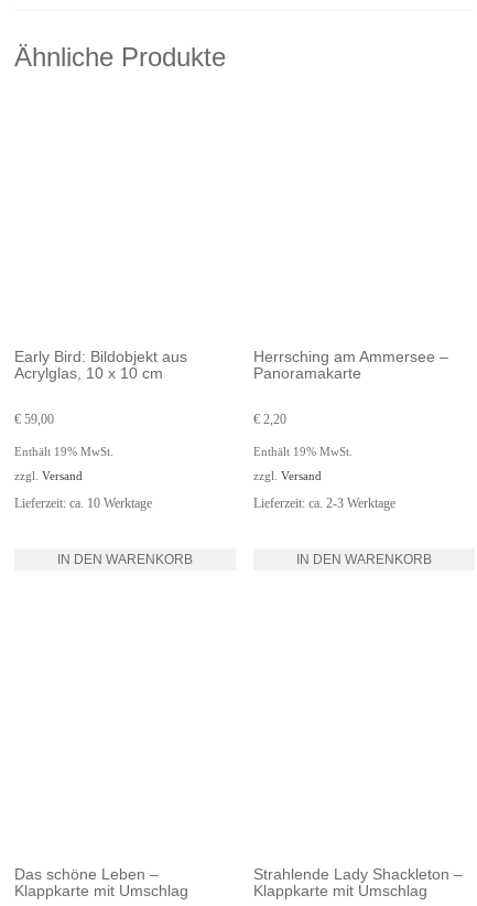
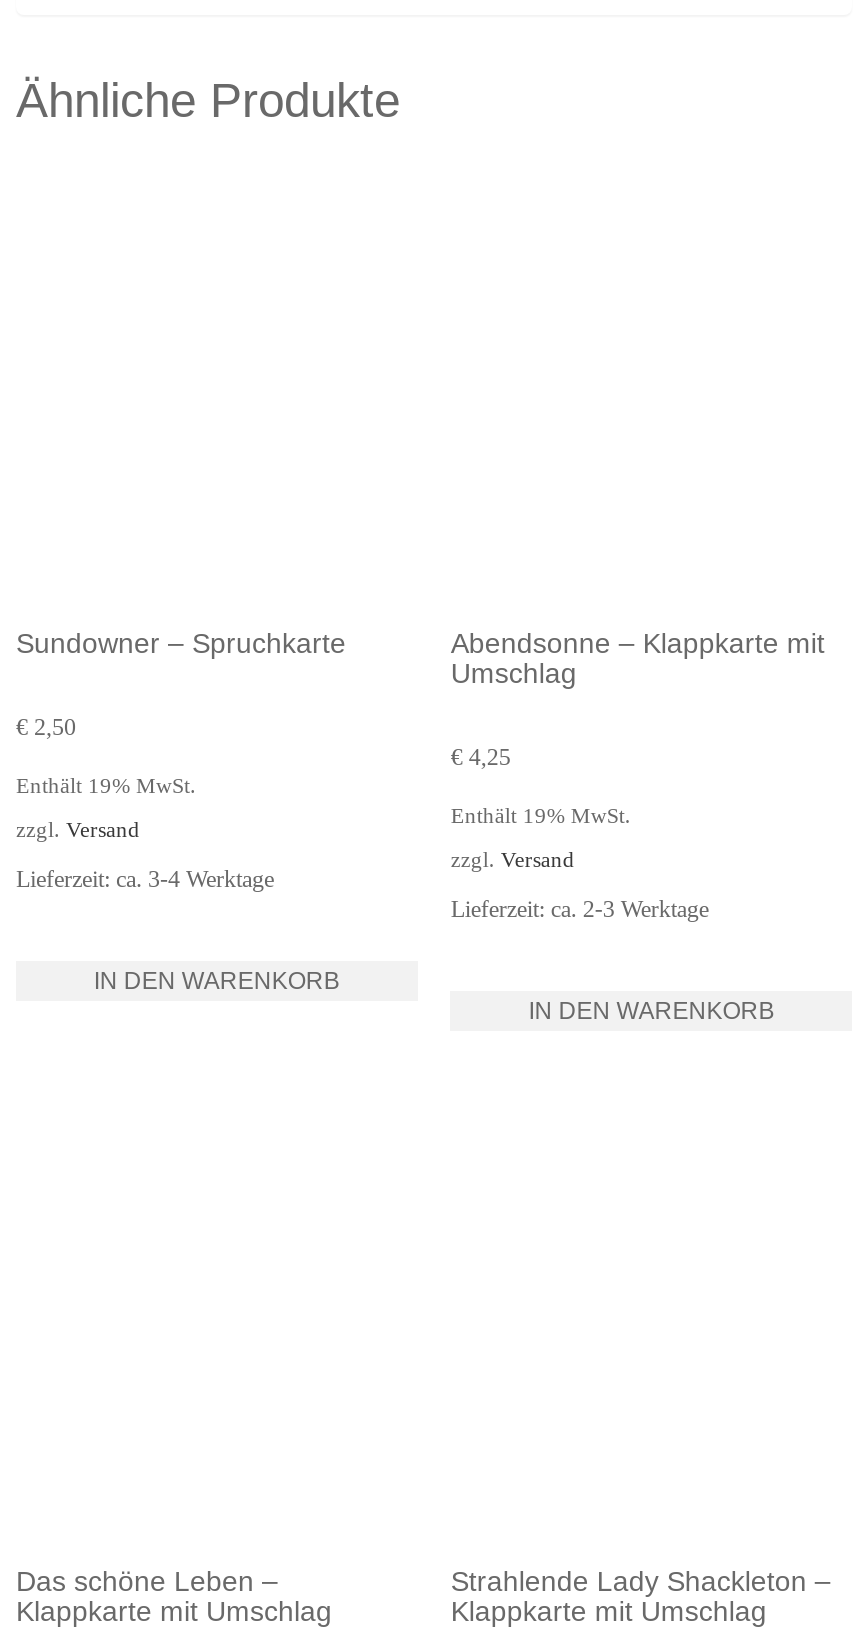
- Early Bird: Bildobjekt aus
- Acrylglas, 10 x 10 cm
+ Sundowner – Spruchkarte

- Herrsching am Ammersee –
- Panoramakarte
+ Abendsonne – Klappkarte mit
+ Umschlag

- €59,00
+ €2,50

- €2,20
+ €4,25

- Lieferzeit: ca. 10 Werktage
+ Lieferzeit: ca. 3-4 Werktage
